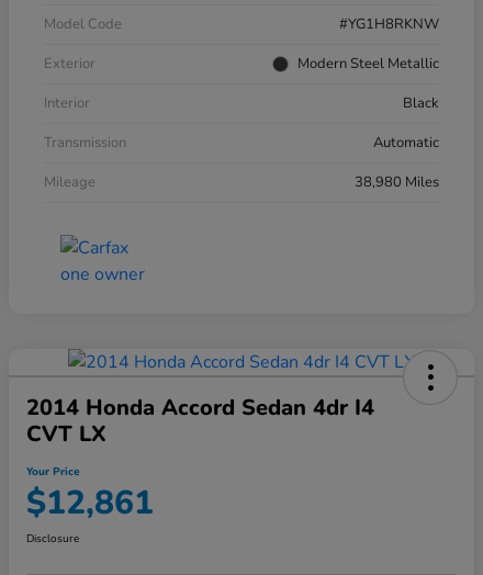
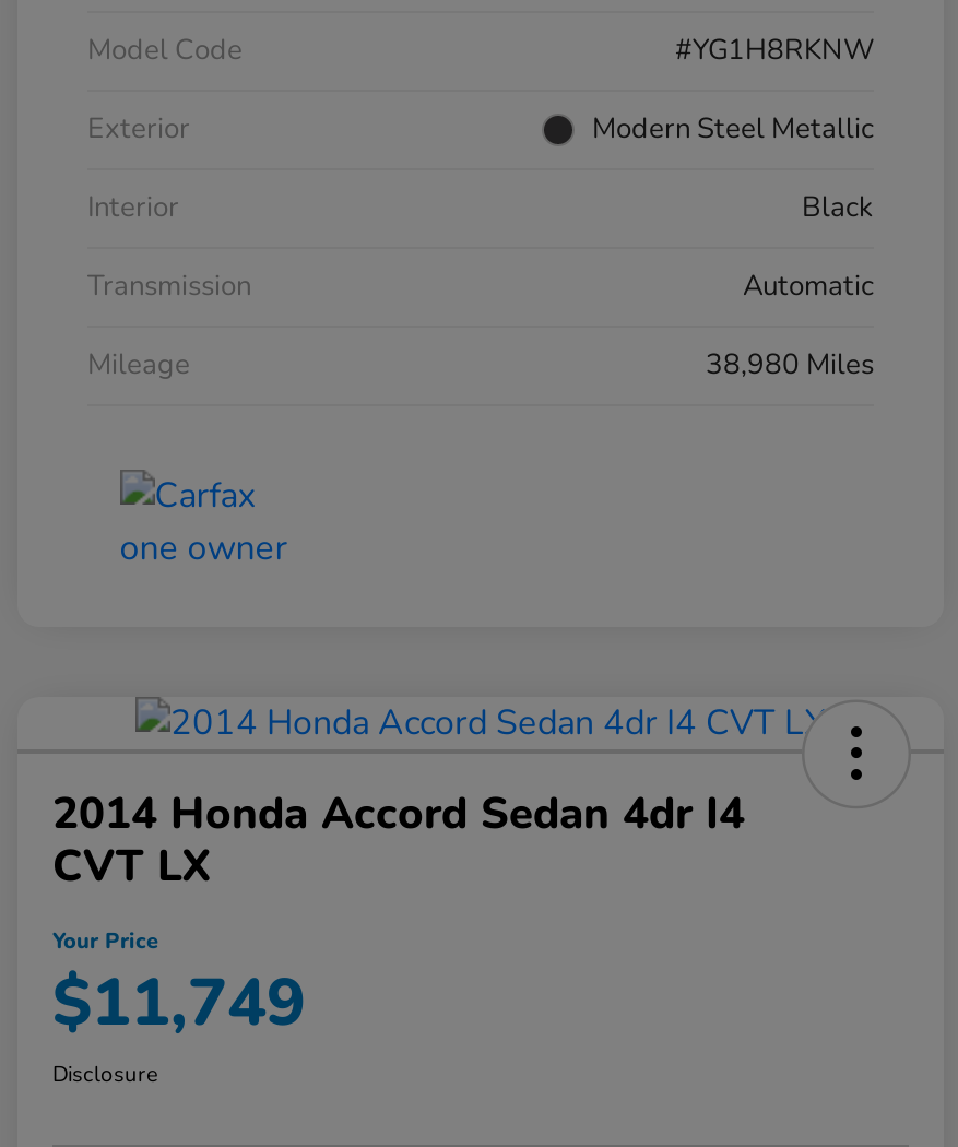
- $12,861
+ $11,749
